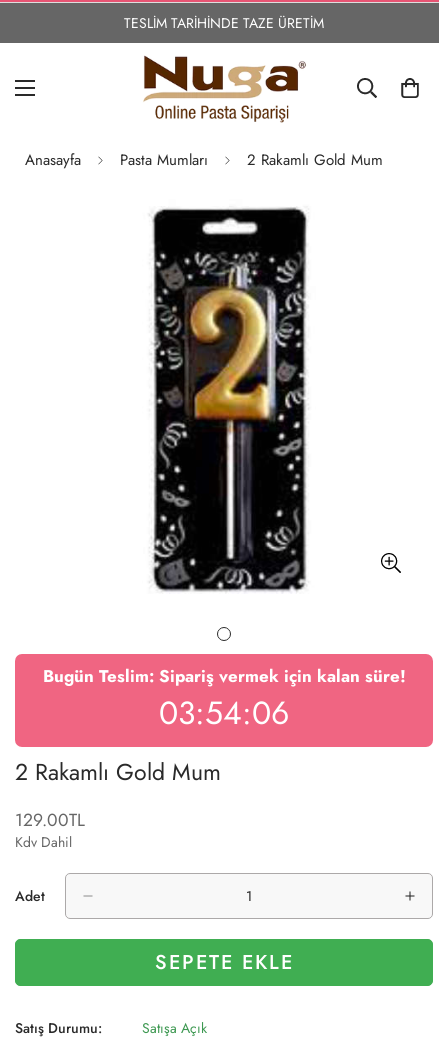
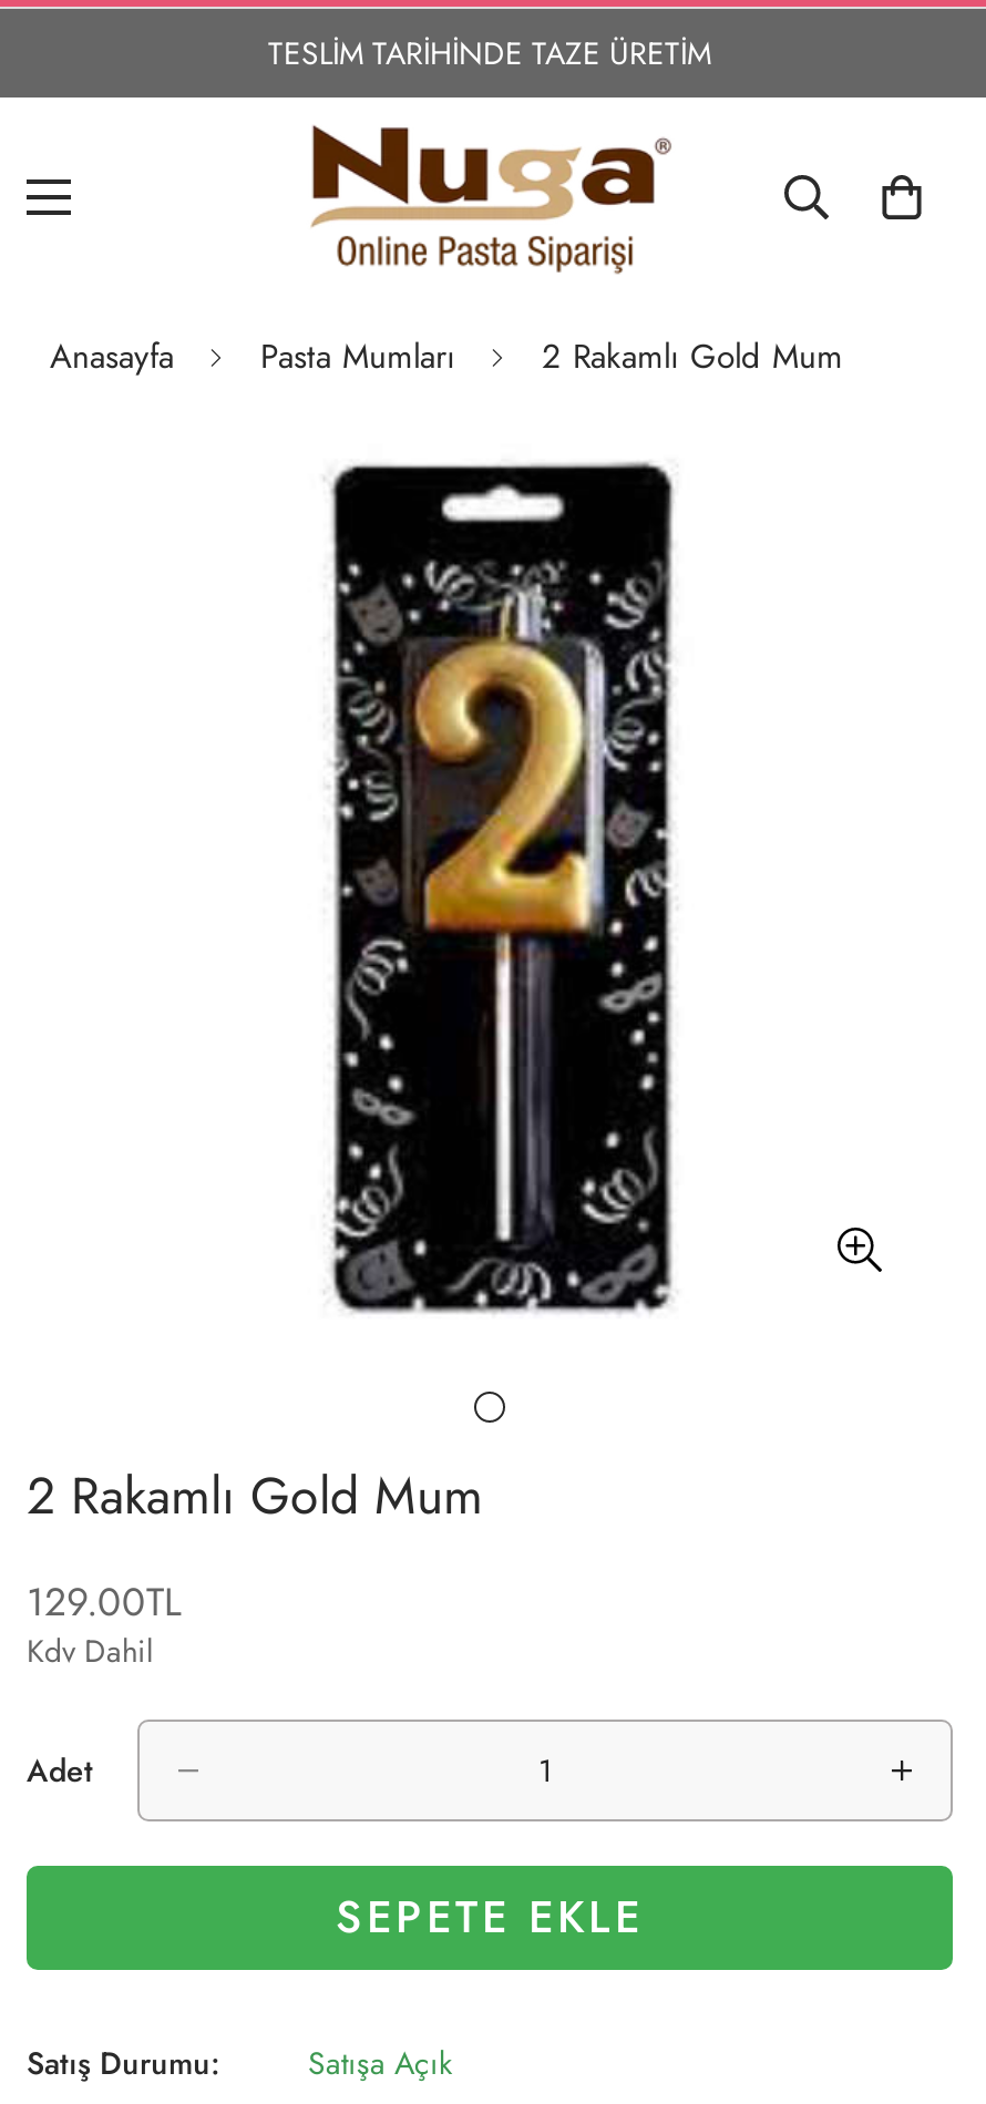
- Bugün Teslim: Sipariş vermek için kalan süre!
- 03:54:06
